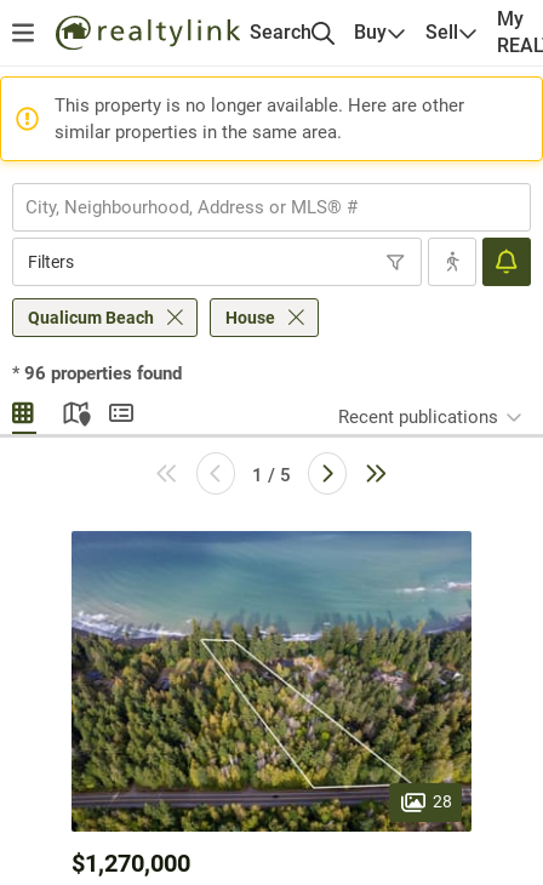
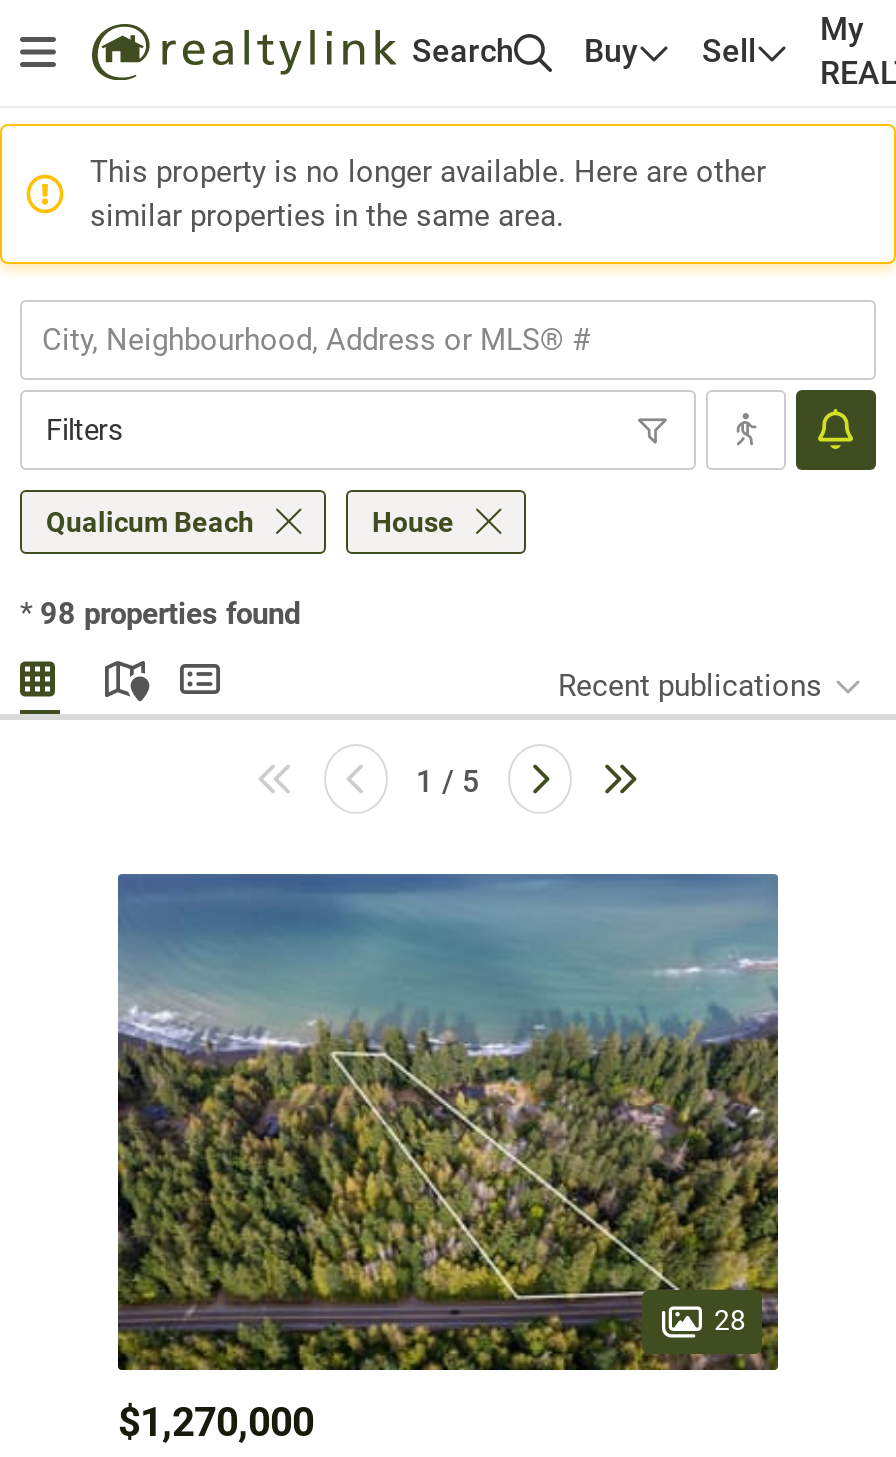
- * 96 properties found
+ * 98 properties found
